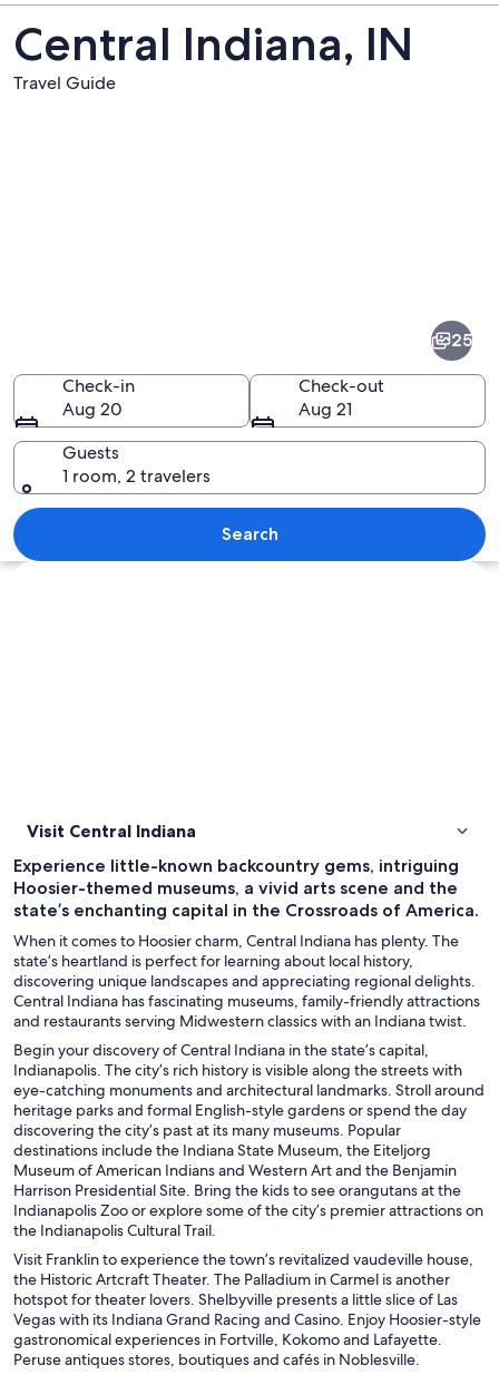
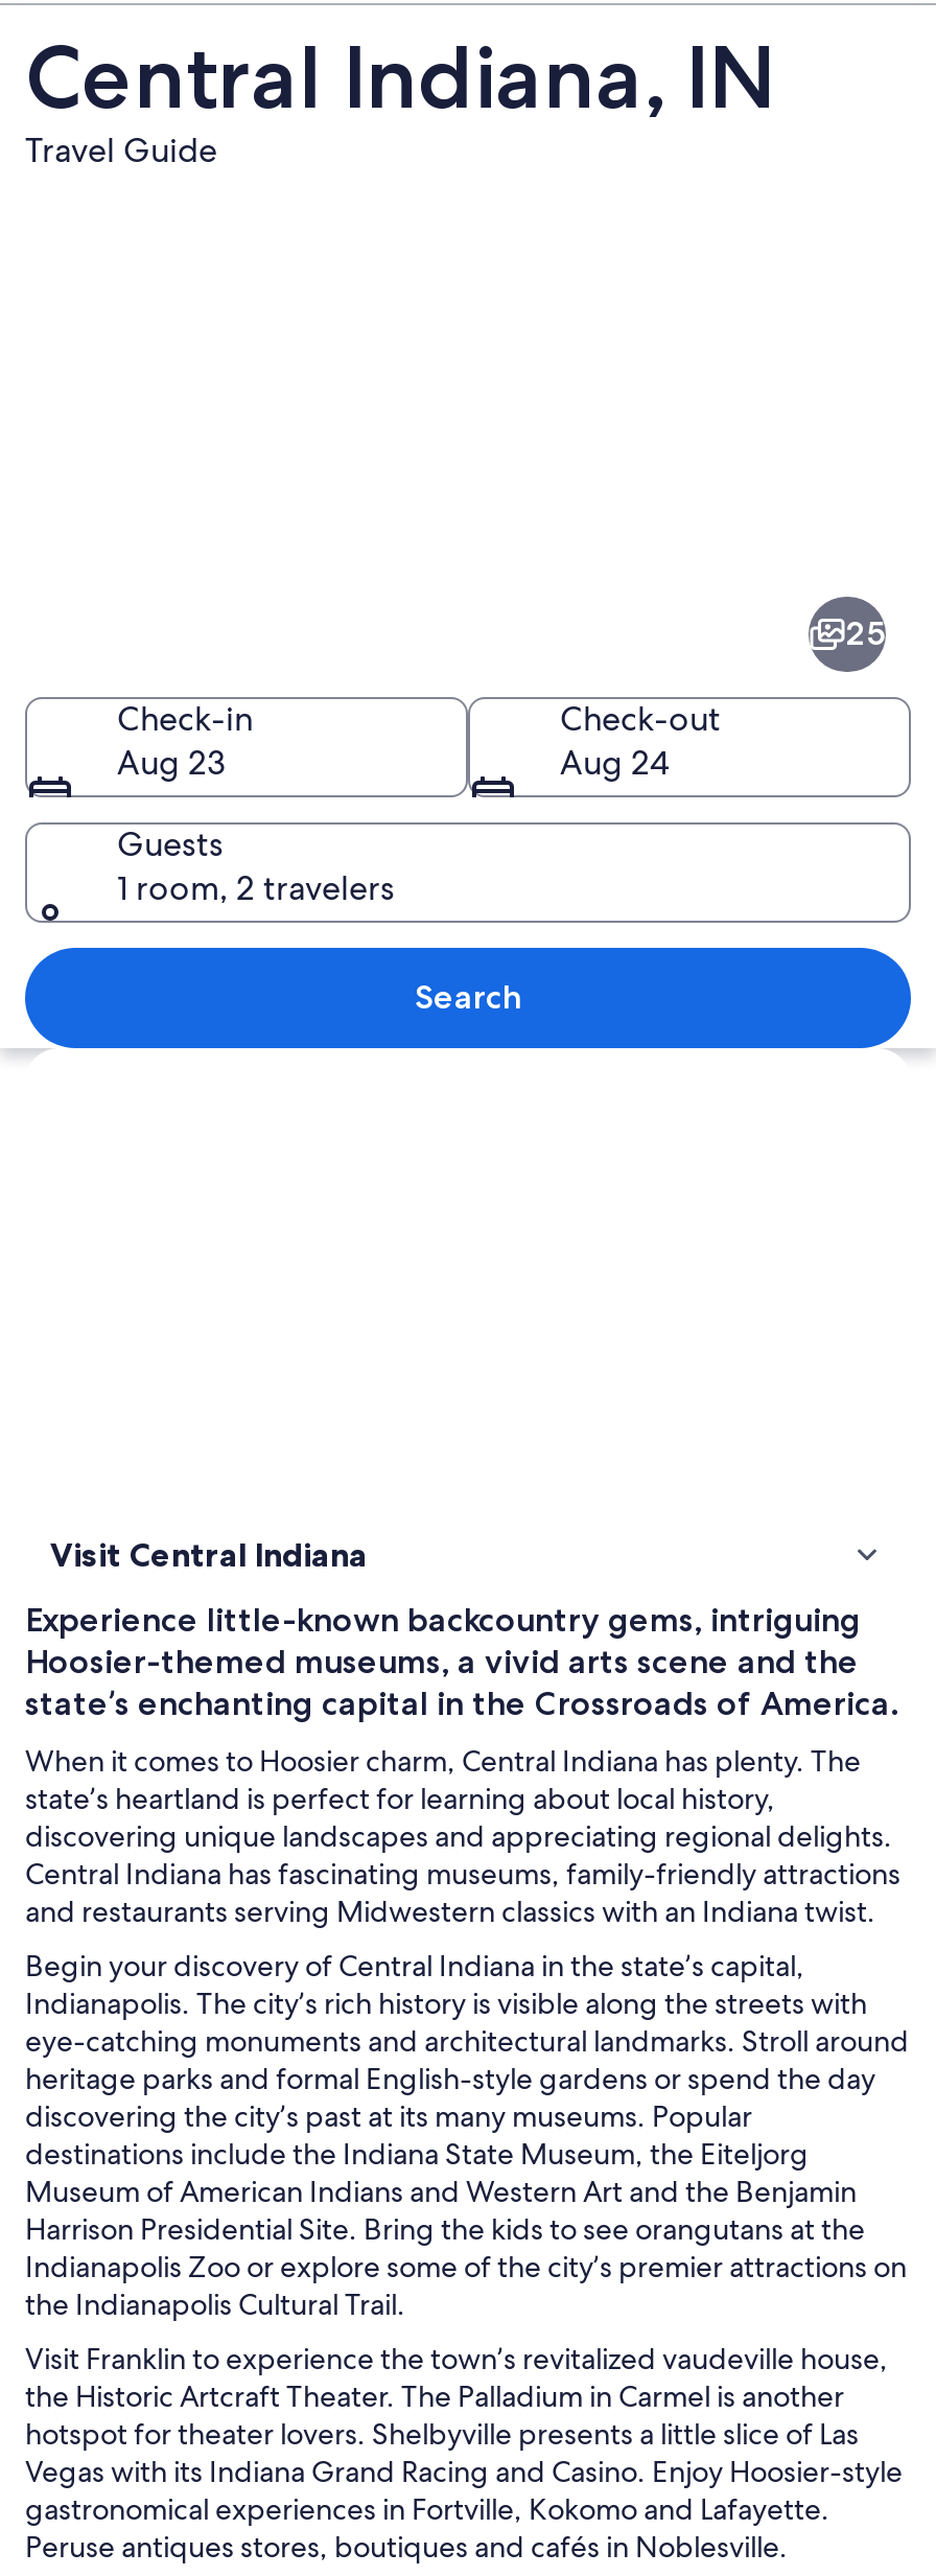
- Aug 20
+ Aug 23

- Aug 21
+ Aug 24
